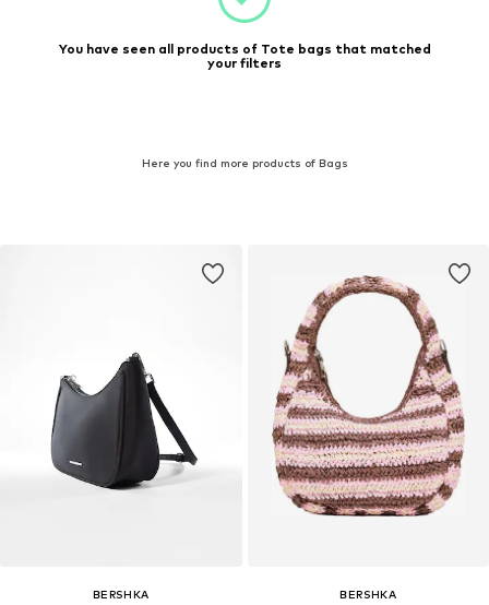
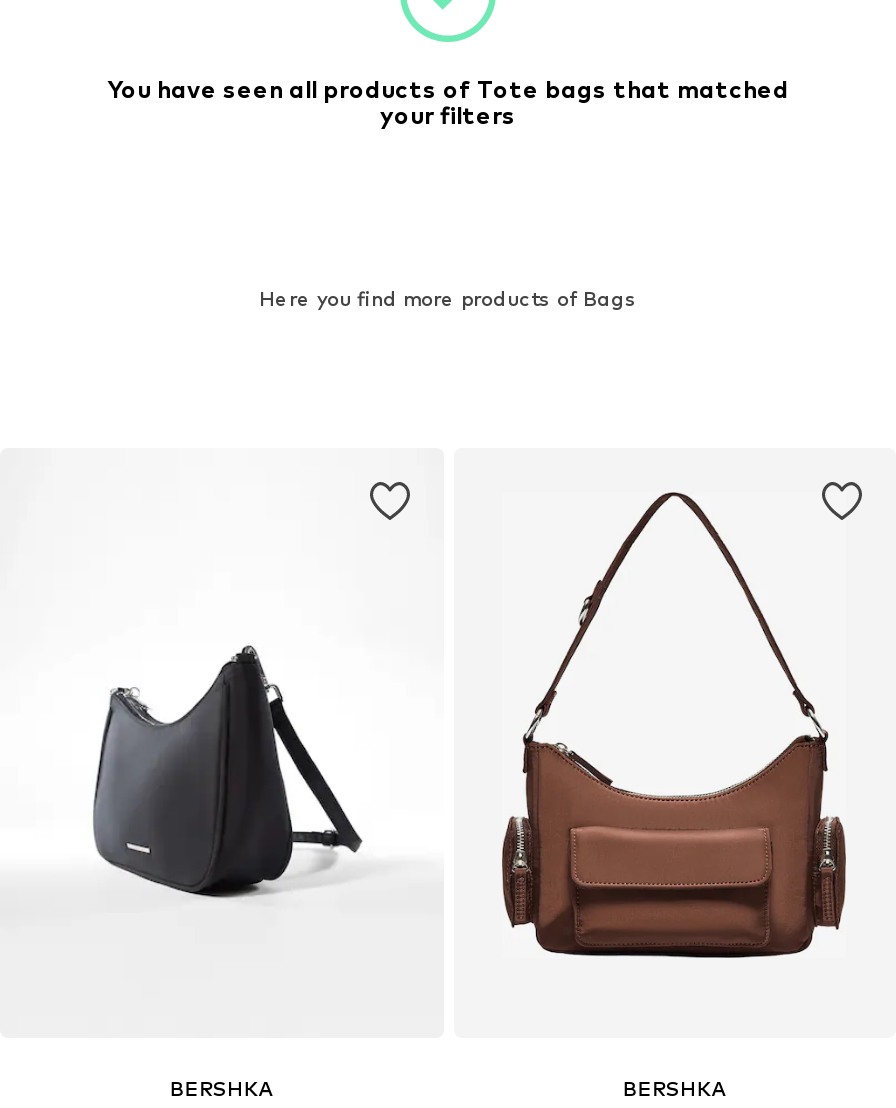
- [image]
+ [image]
